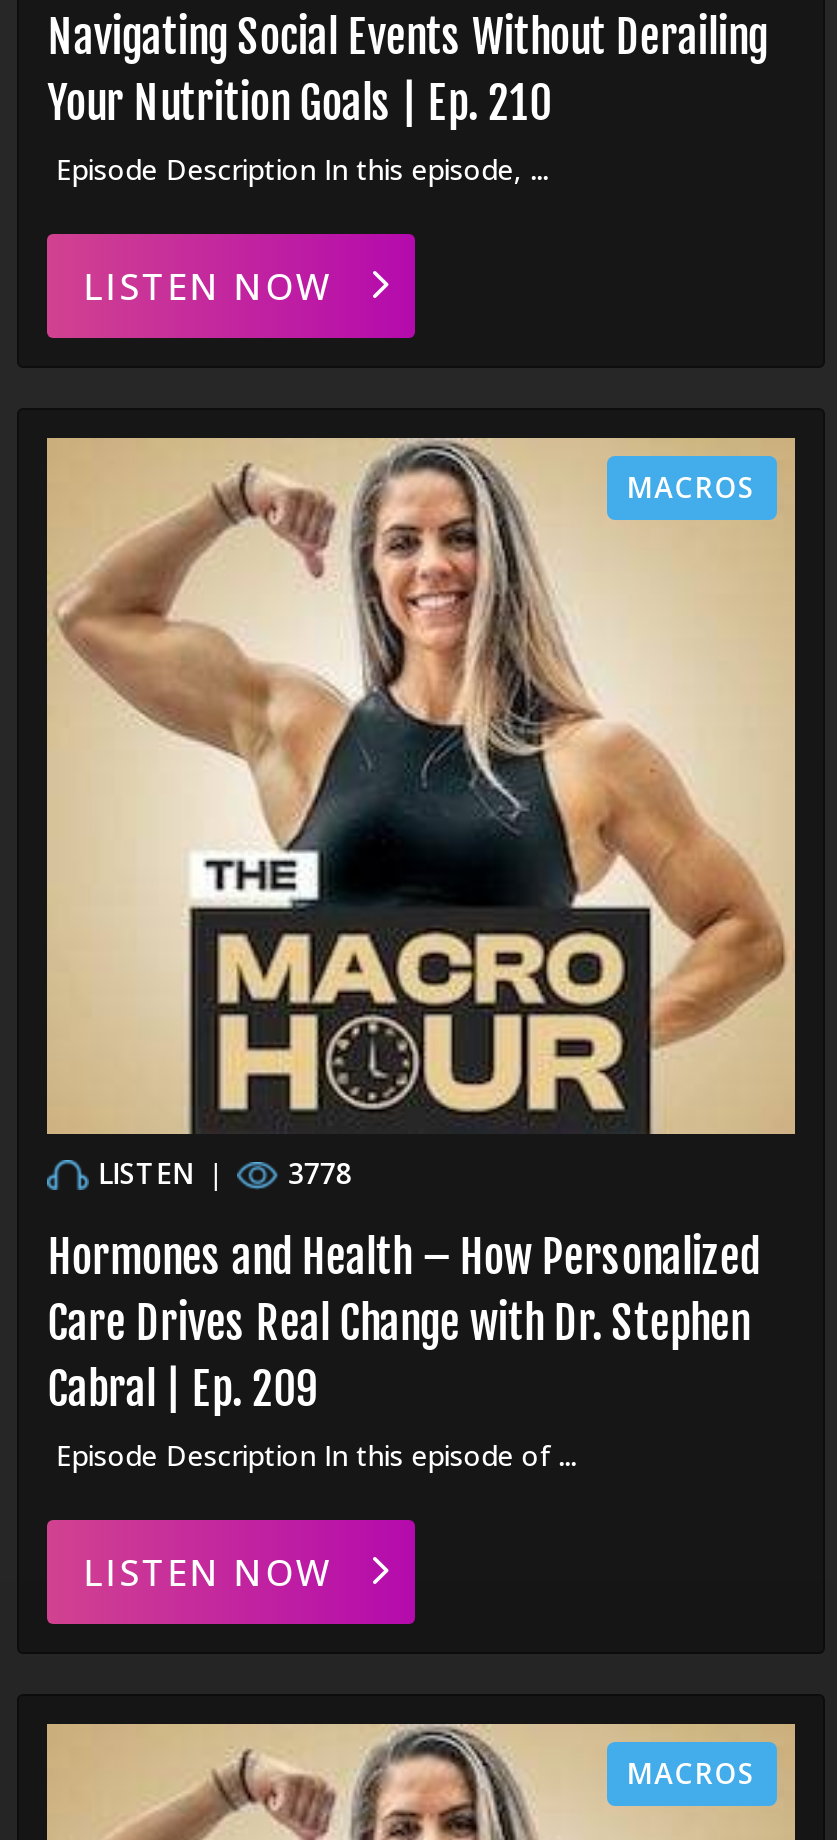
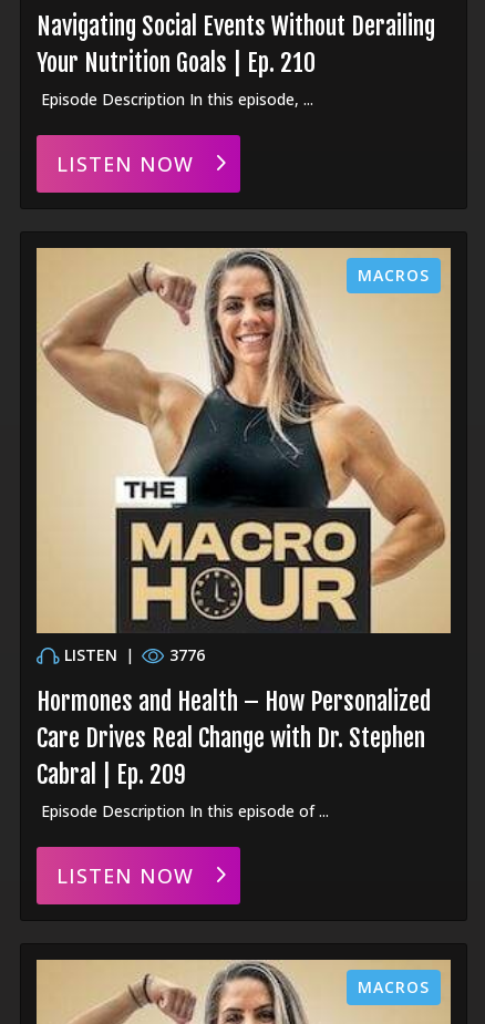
- 3778
+ 3776
